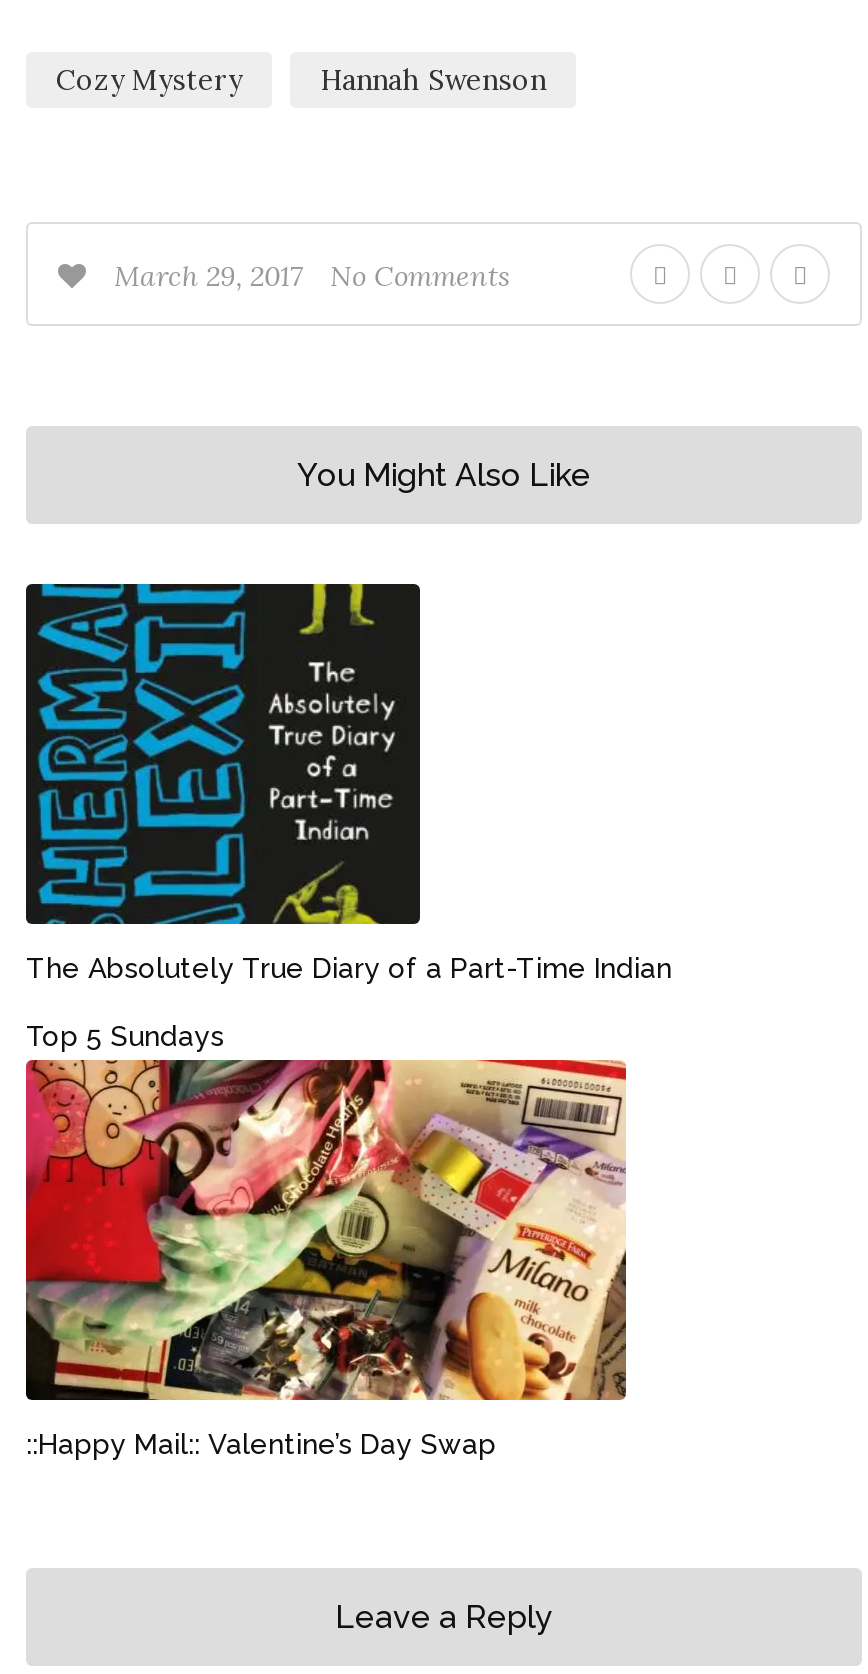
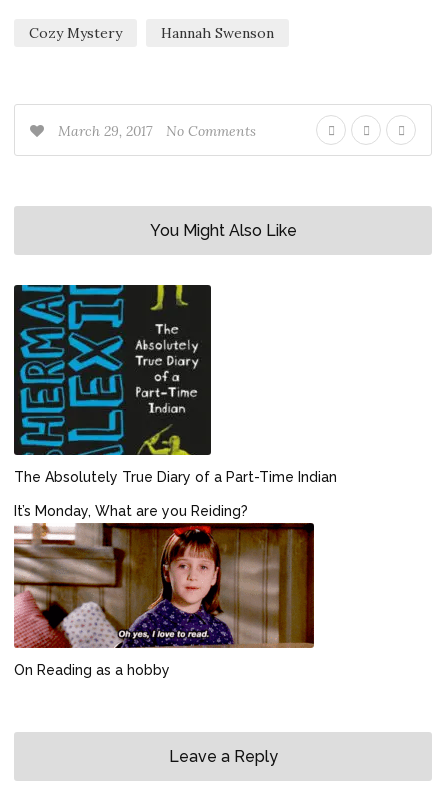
- Top 5 Sundays
+ It’s Monday, What are you Reiding?

- [image]
- ::Happy Mail:: Valentine’s Day Swap
+ [image]
+ On Reading as a hobby
